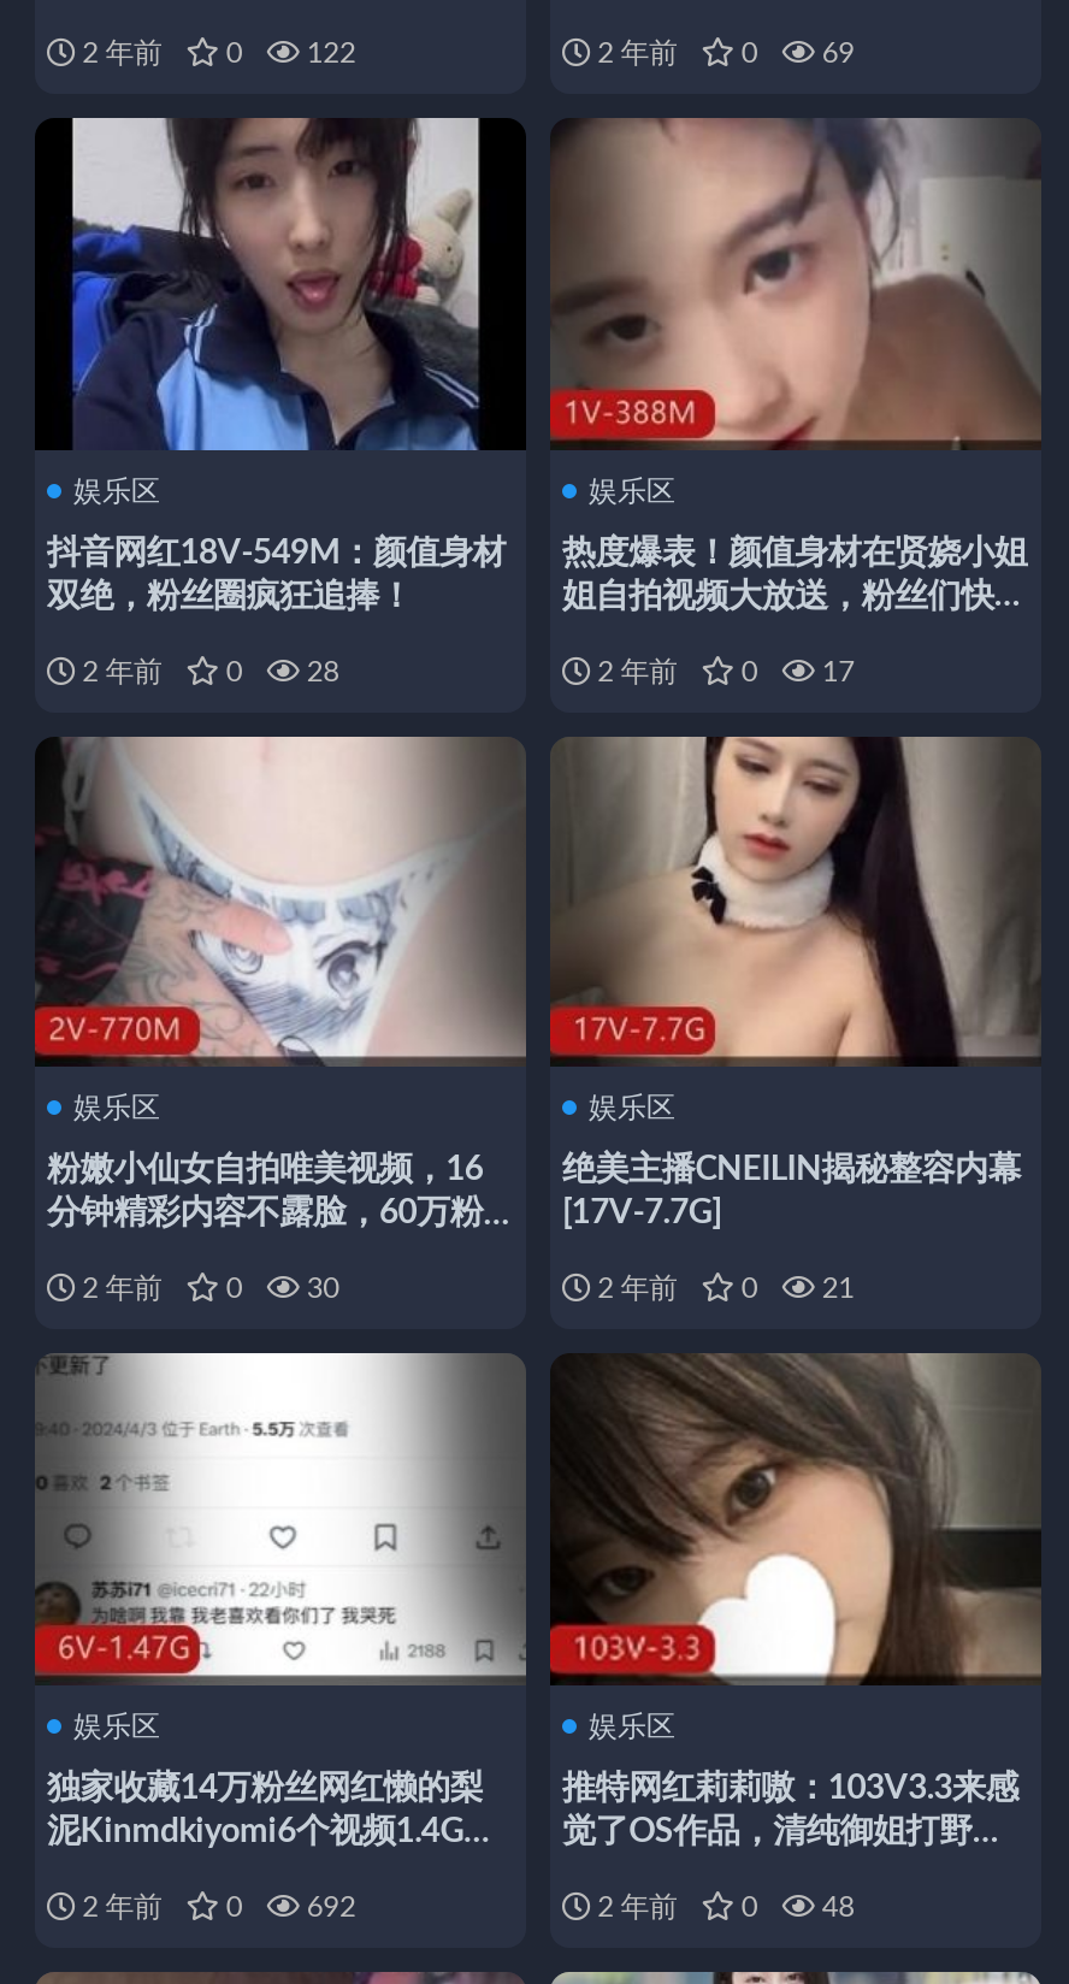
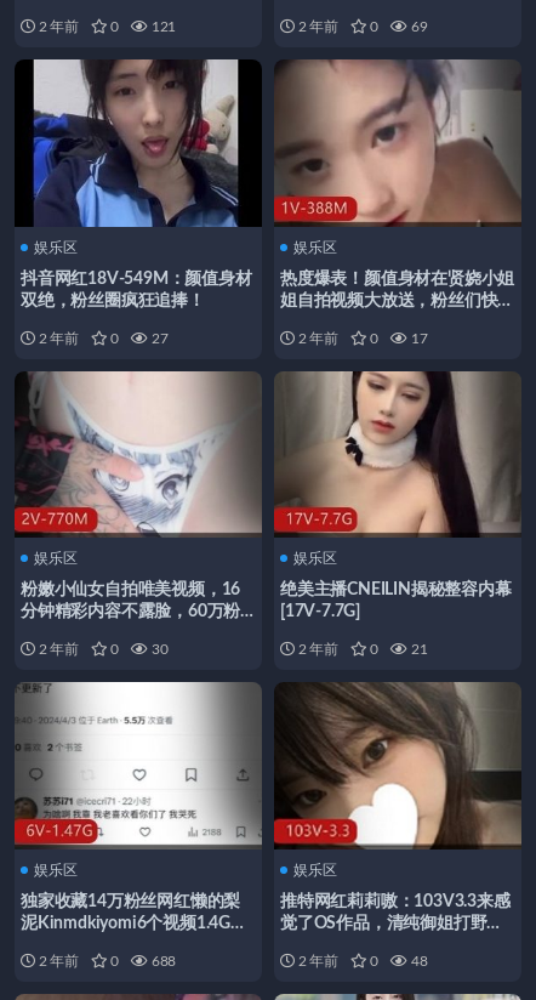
- 2 年前 0 122
+ 2 年前 0 121

- 2 年前 0 28
+ 2 年前 0 27

- 2 年前 0 692
+ 2 年前 0 688
